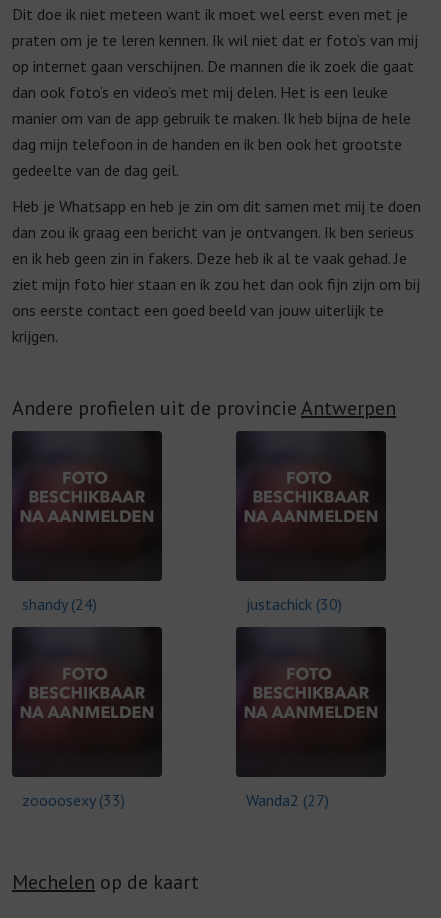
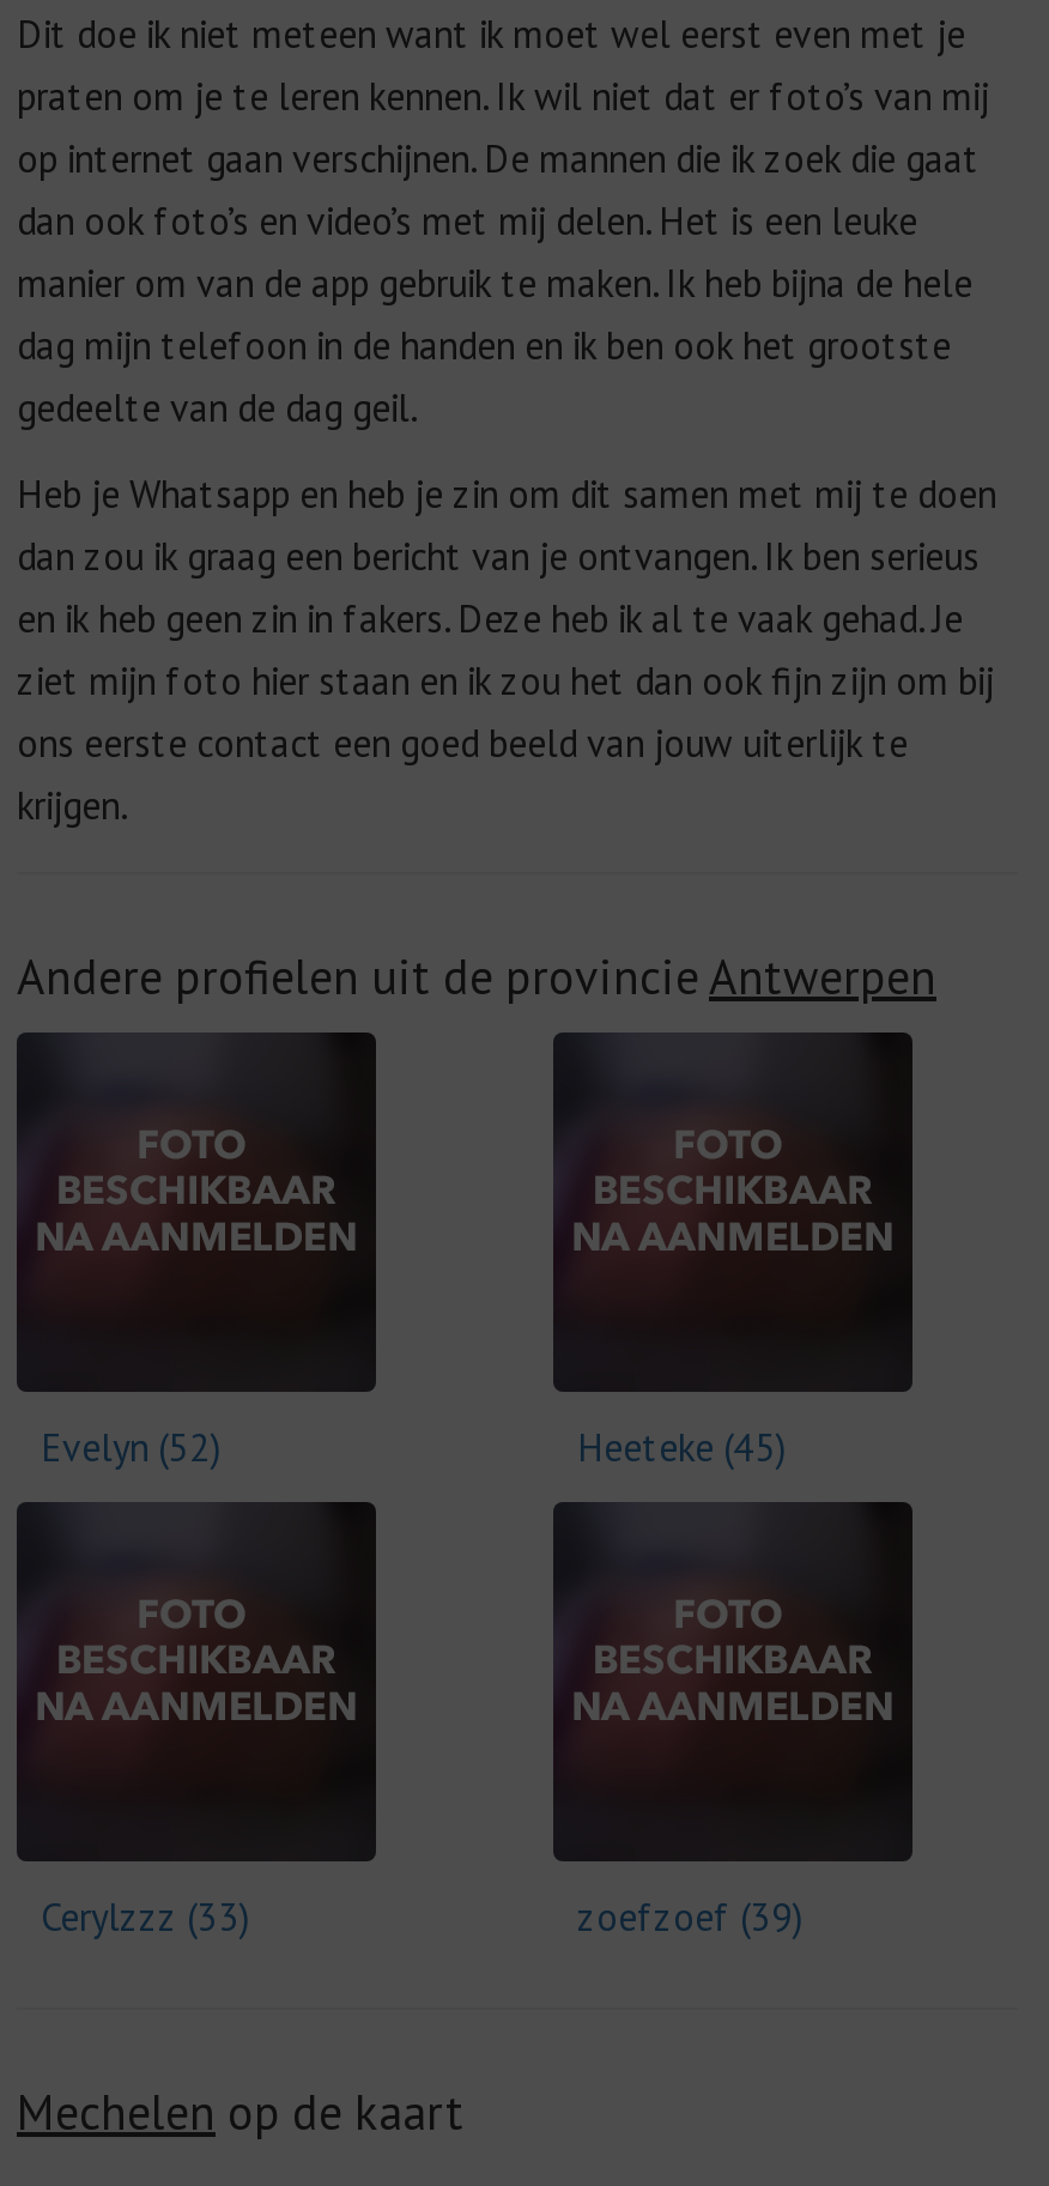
- shandy (24)
- justachick (30)
+ Evelyn (52)
+ Heeteke (45)

- zoooosexy (33)
- Wanda2 (27)
+ Cerylzzz (33)
+ zoefzoef (39)
